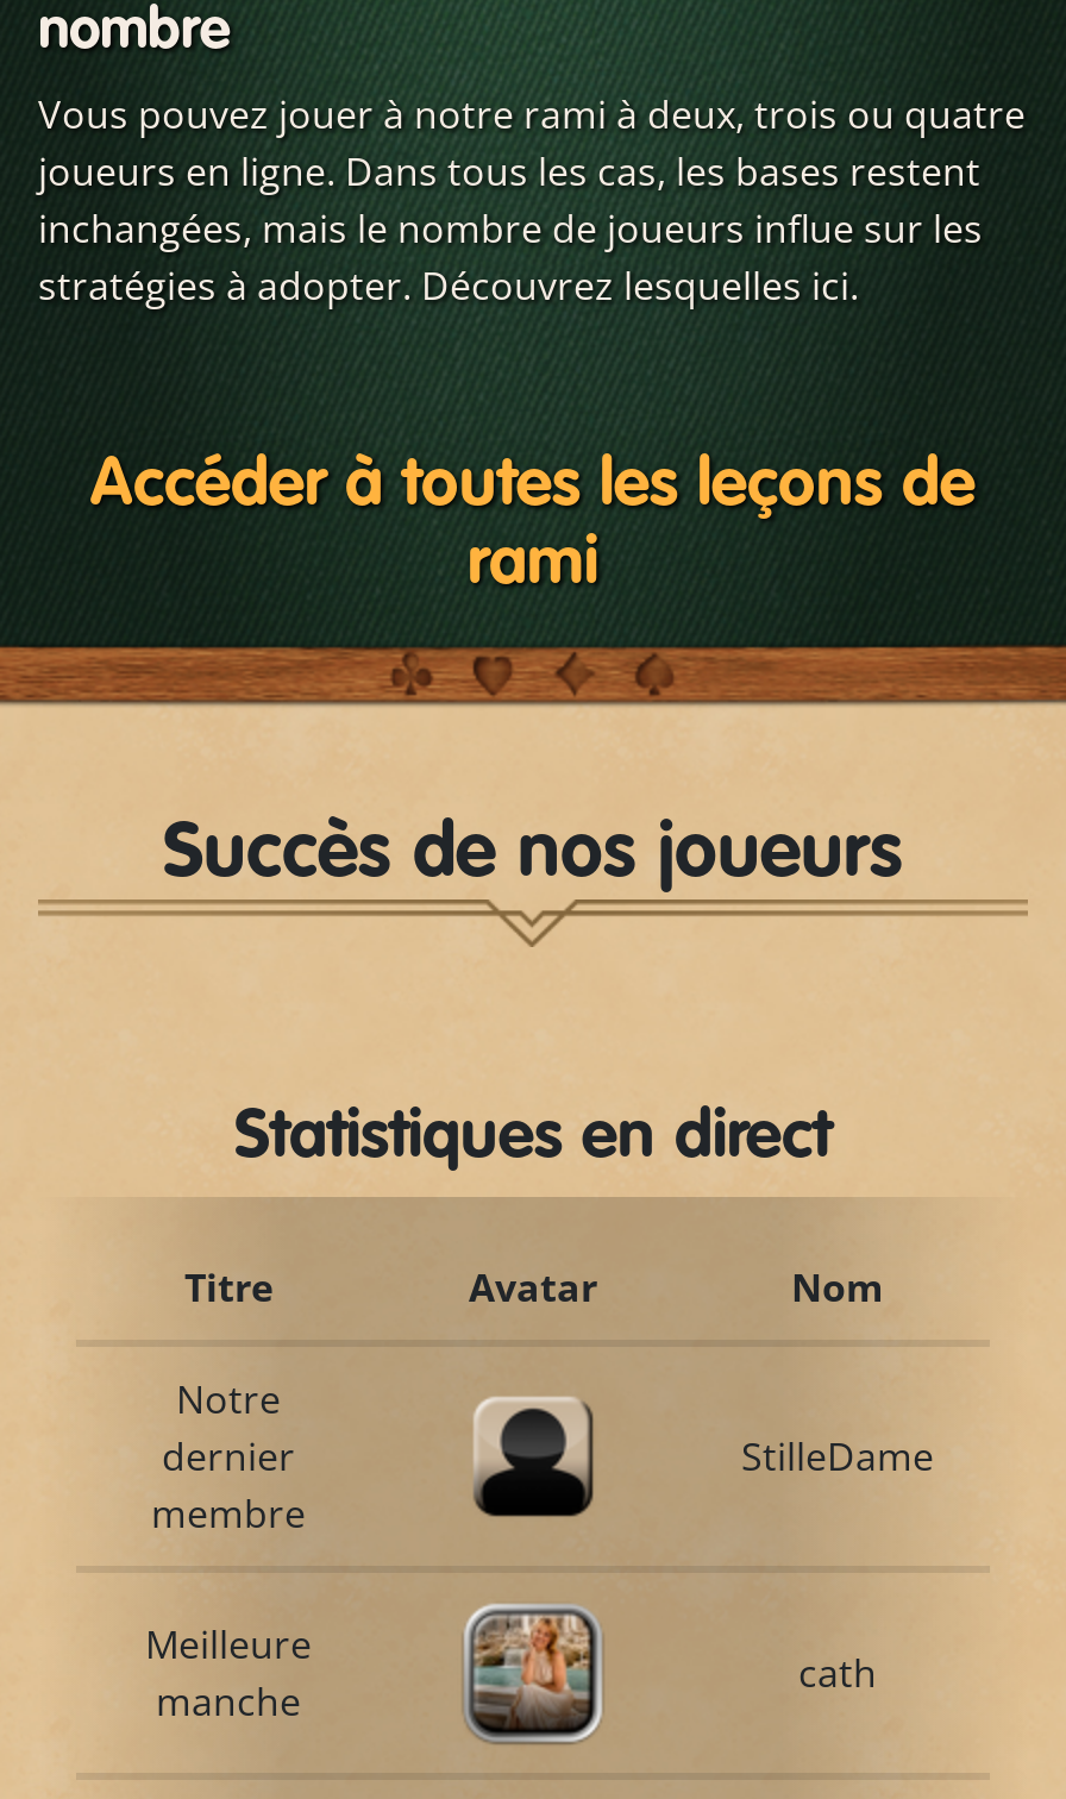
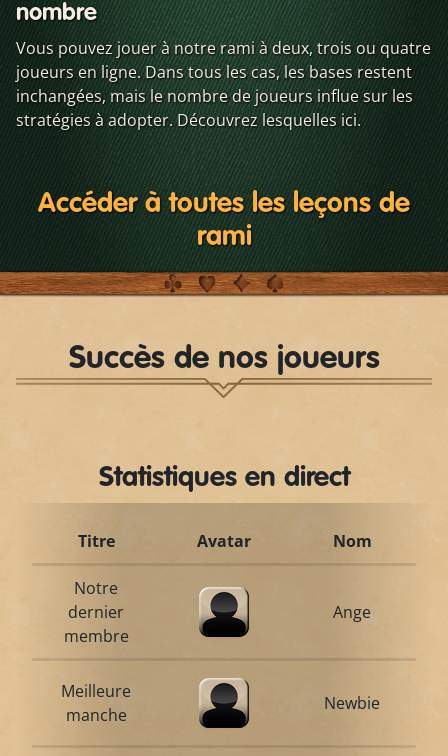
- StilleDame
+ Ange

- [image]
+ [image]

- cath
+ Newbie
